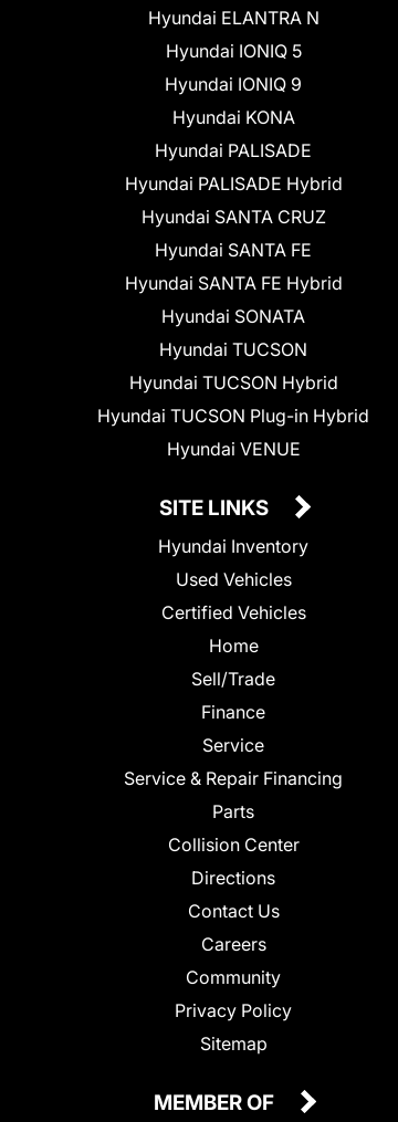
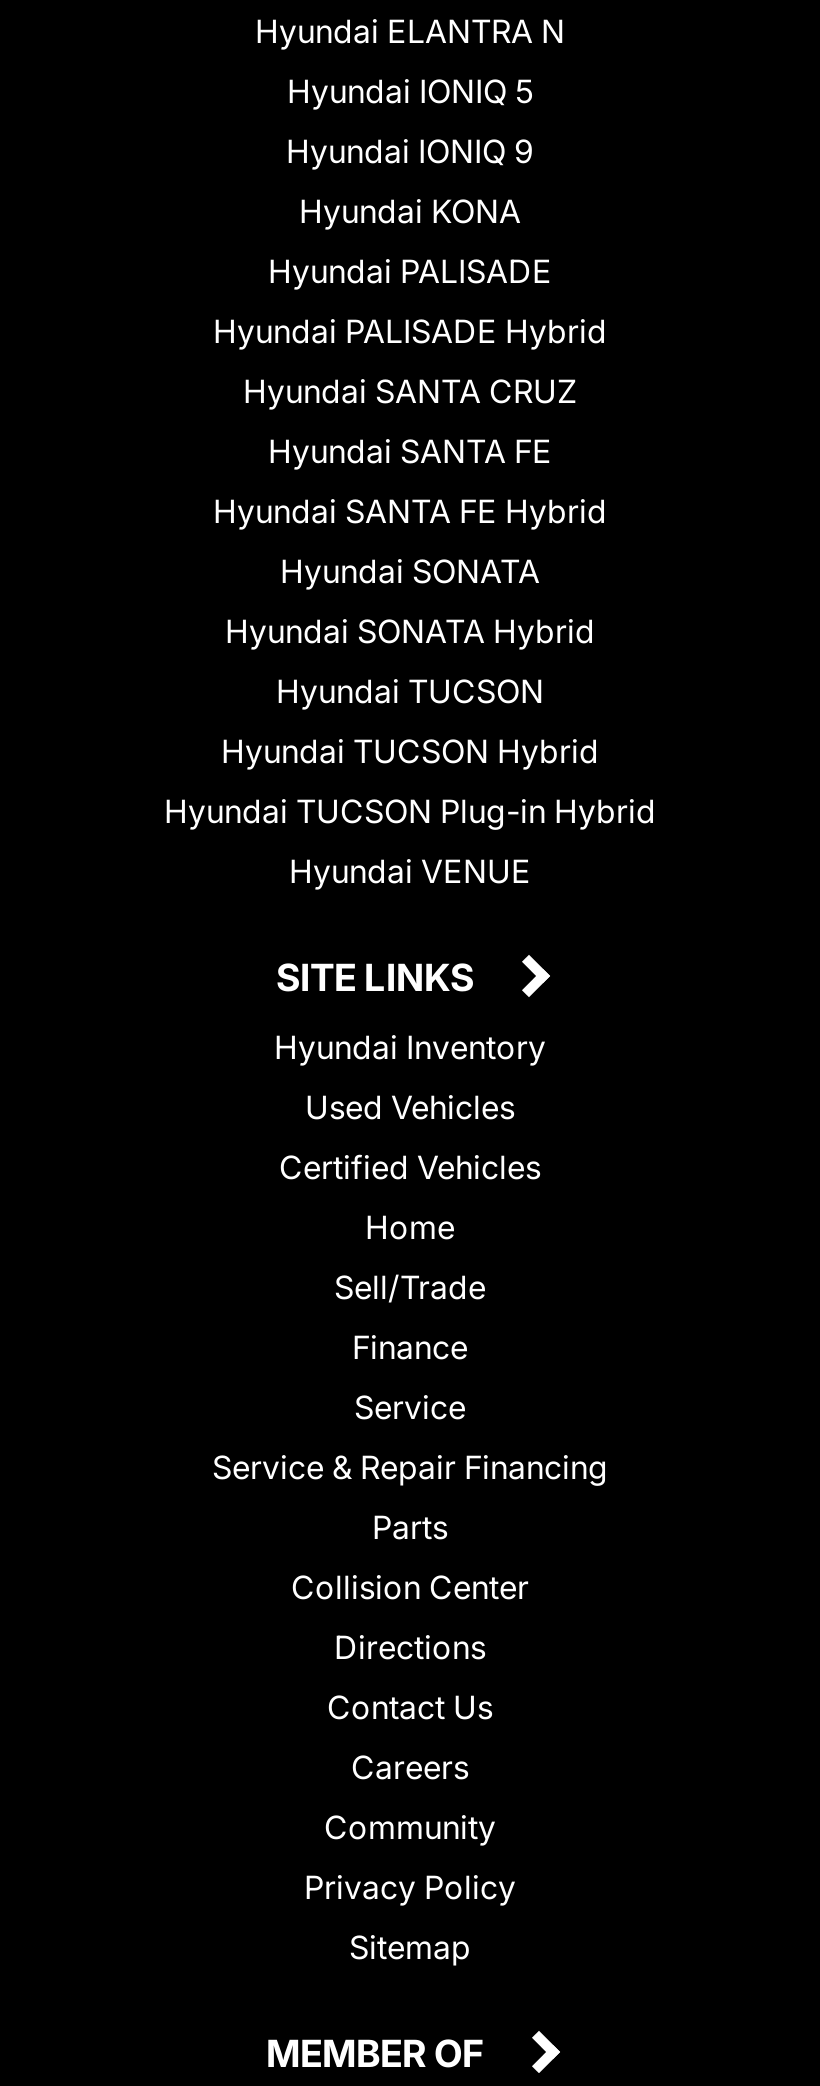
+ Hyundai SONATA Hybrid
